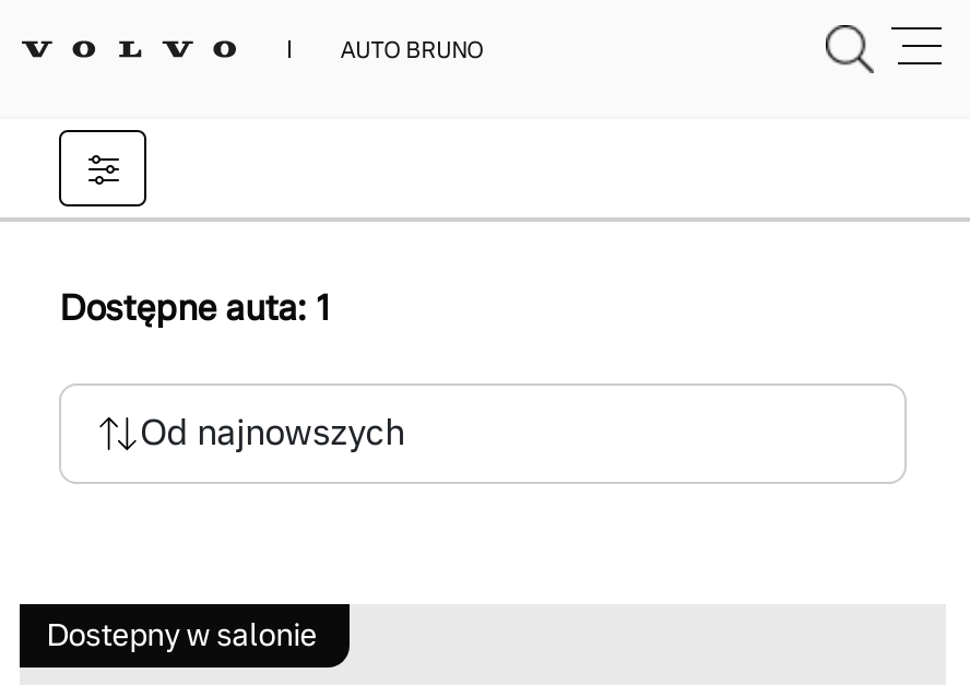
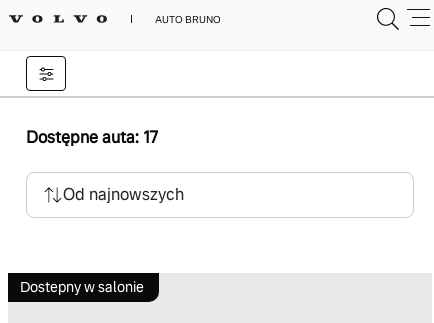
- Dostępne auta: 1
+ Dostępne auta: 17
